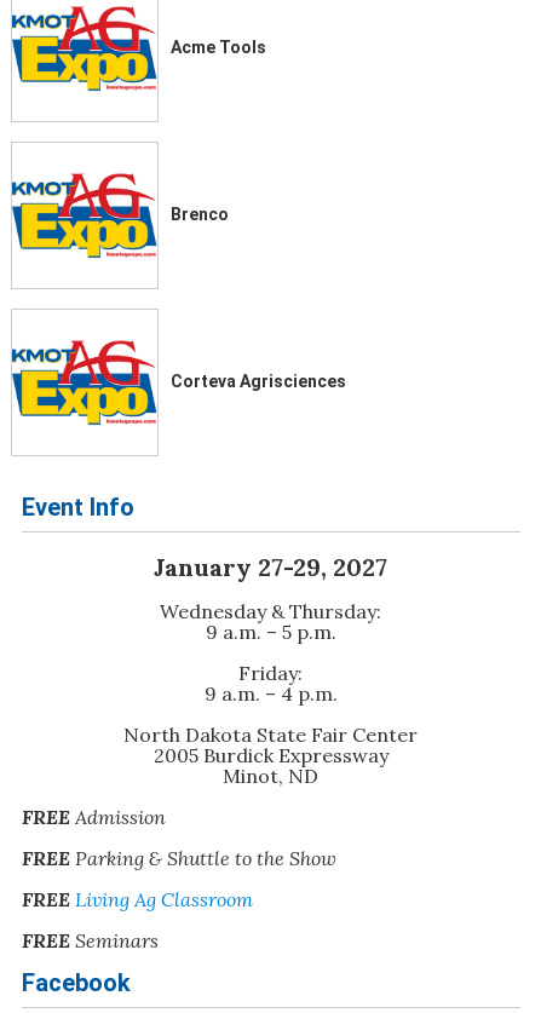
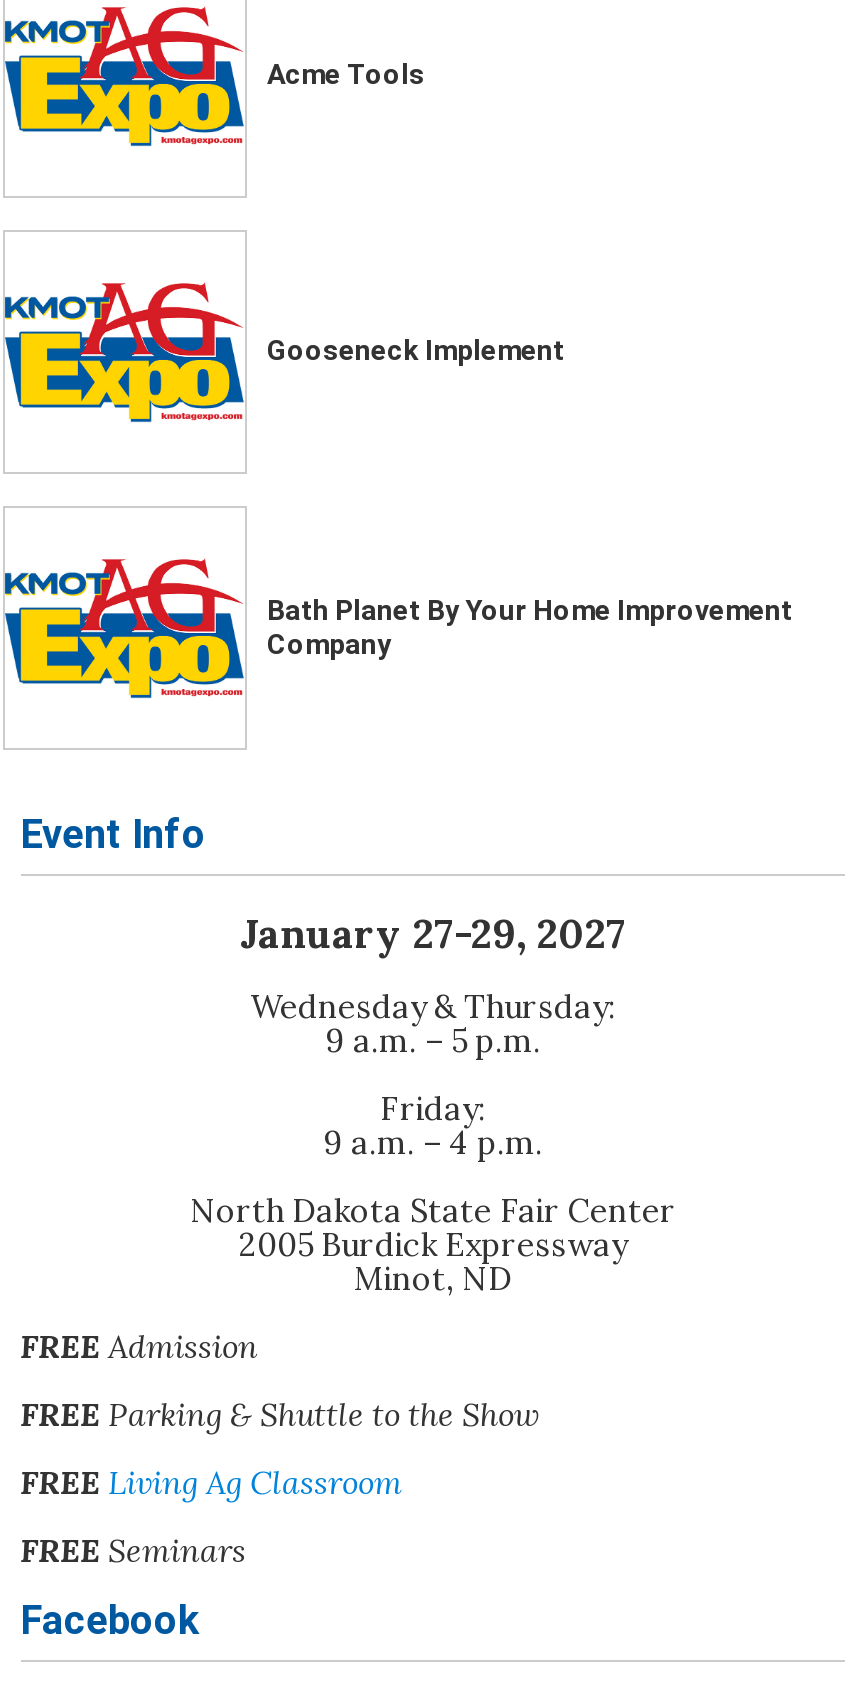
- Brenco
+ Gooseneck Implement

- Corteva Agrisciences
+ Bath Planet By Your Home Improvement
+ Company
